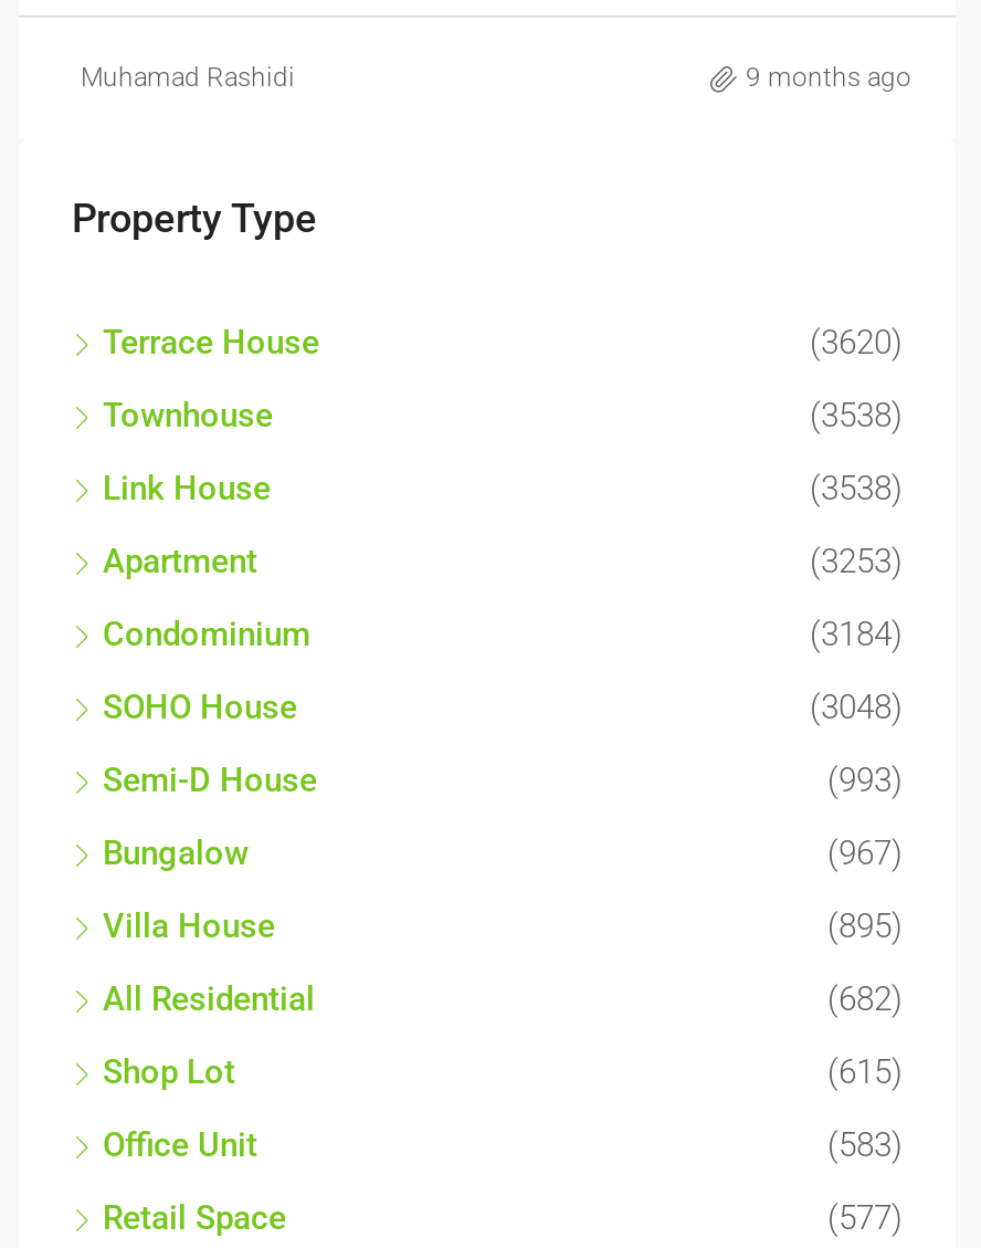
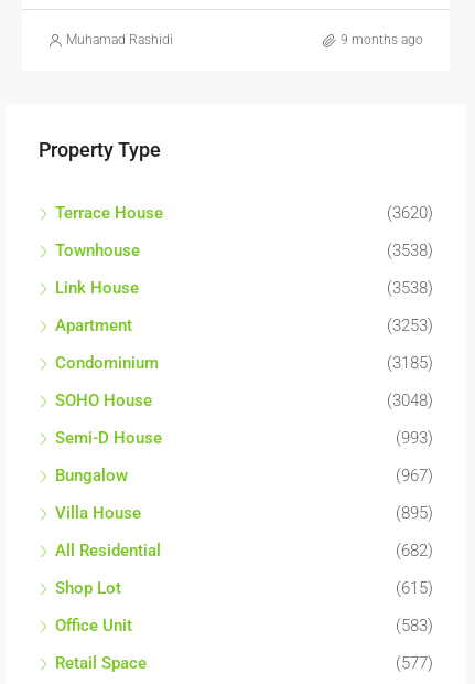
- (3184)
+ (3185)
